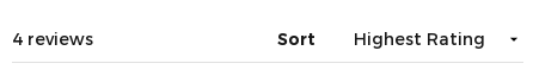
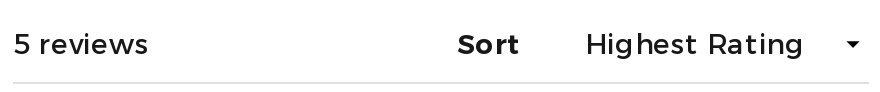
- 4 reviews
+ 5 reviews
